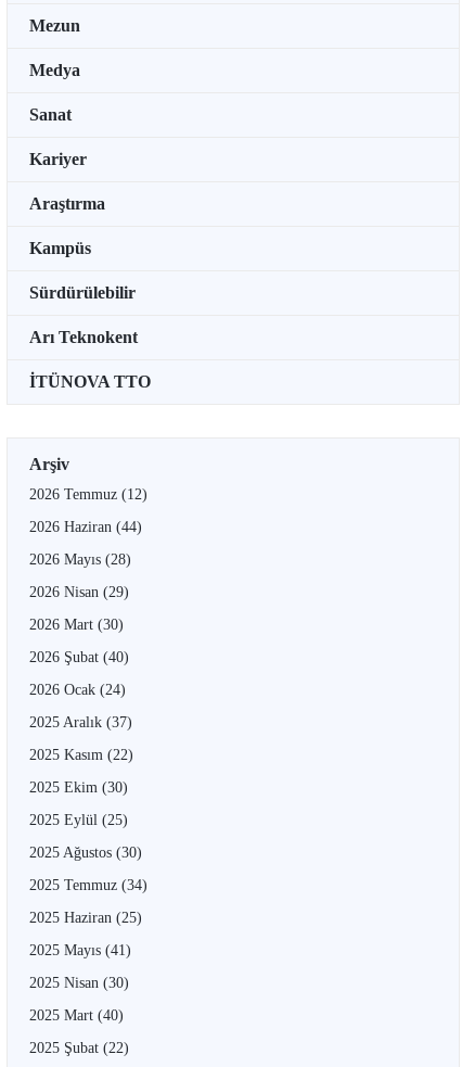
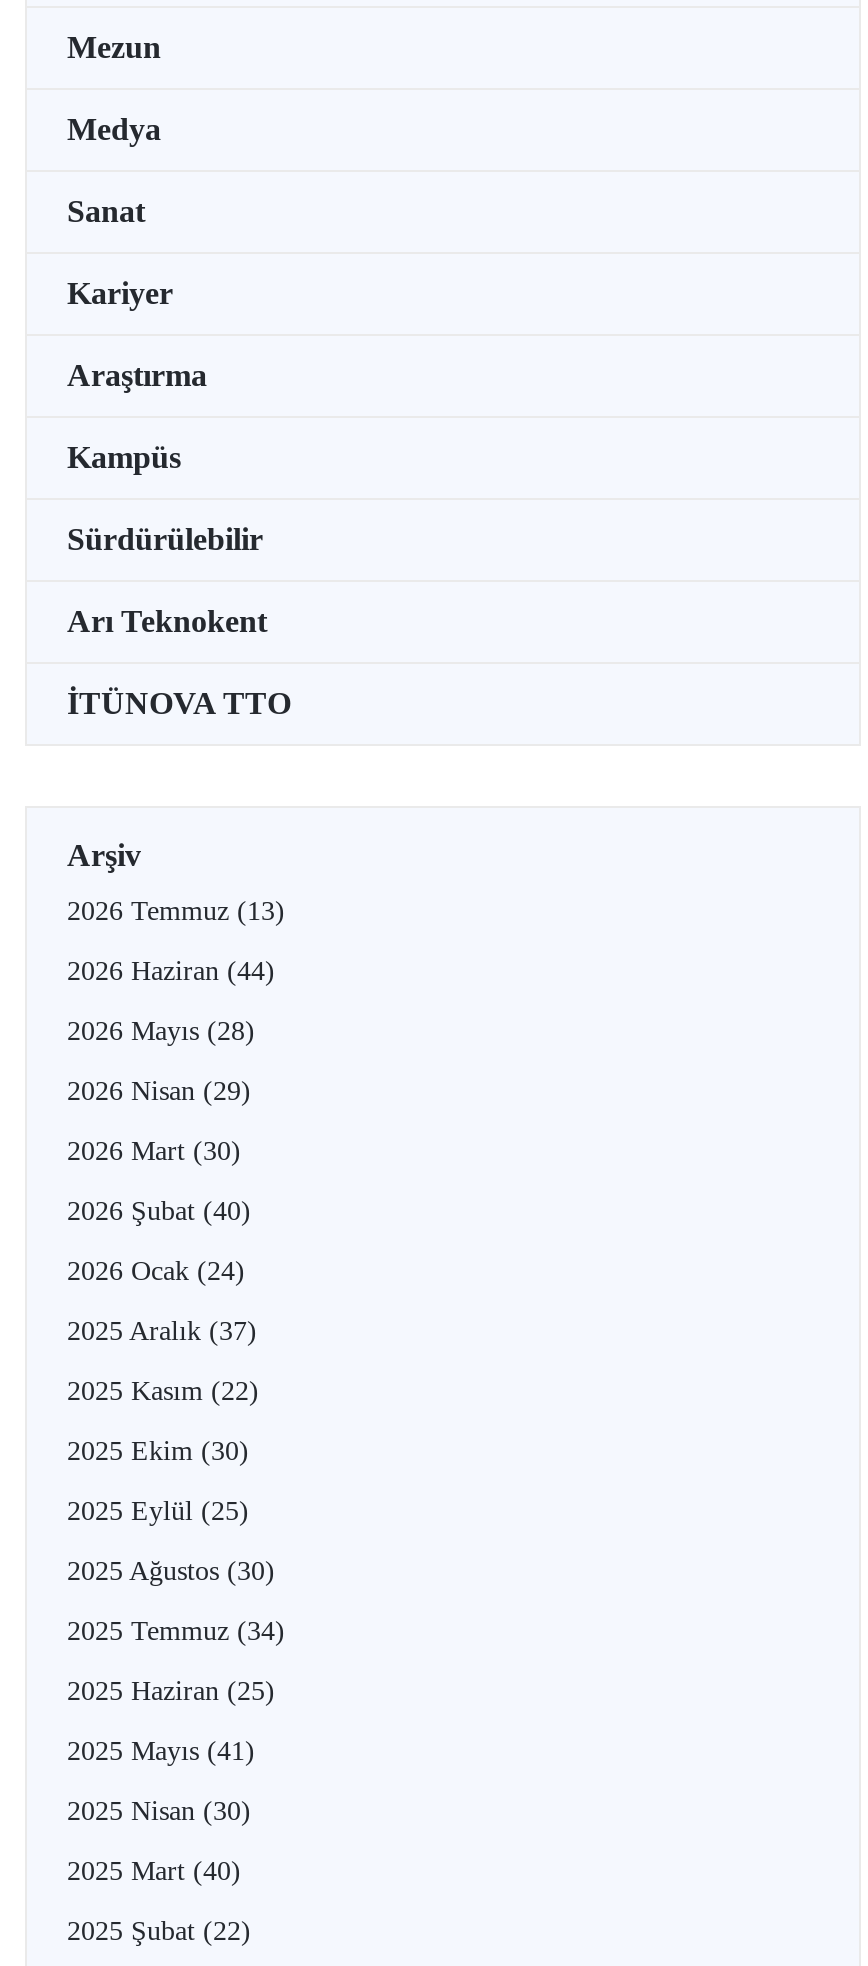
- 2026 Temmuz (12)
+ 2026 Temmuz (13)
